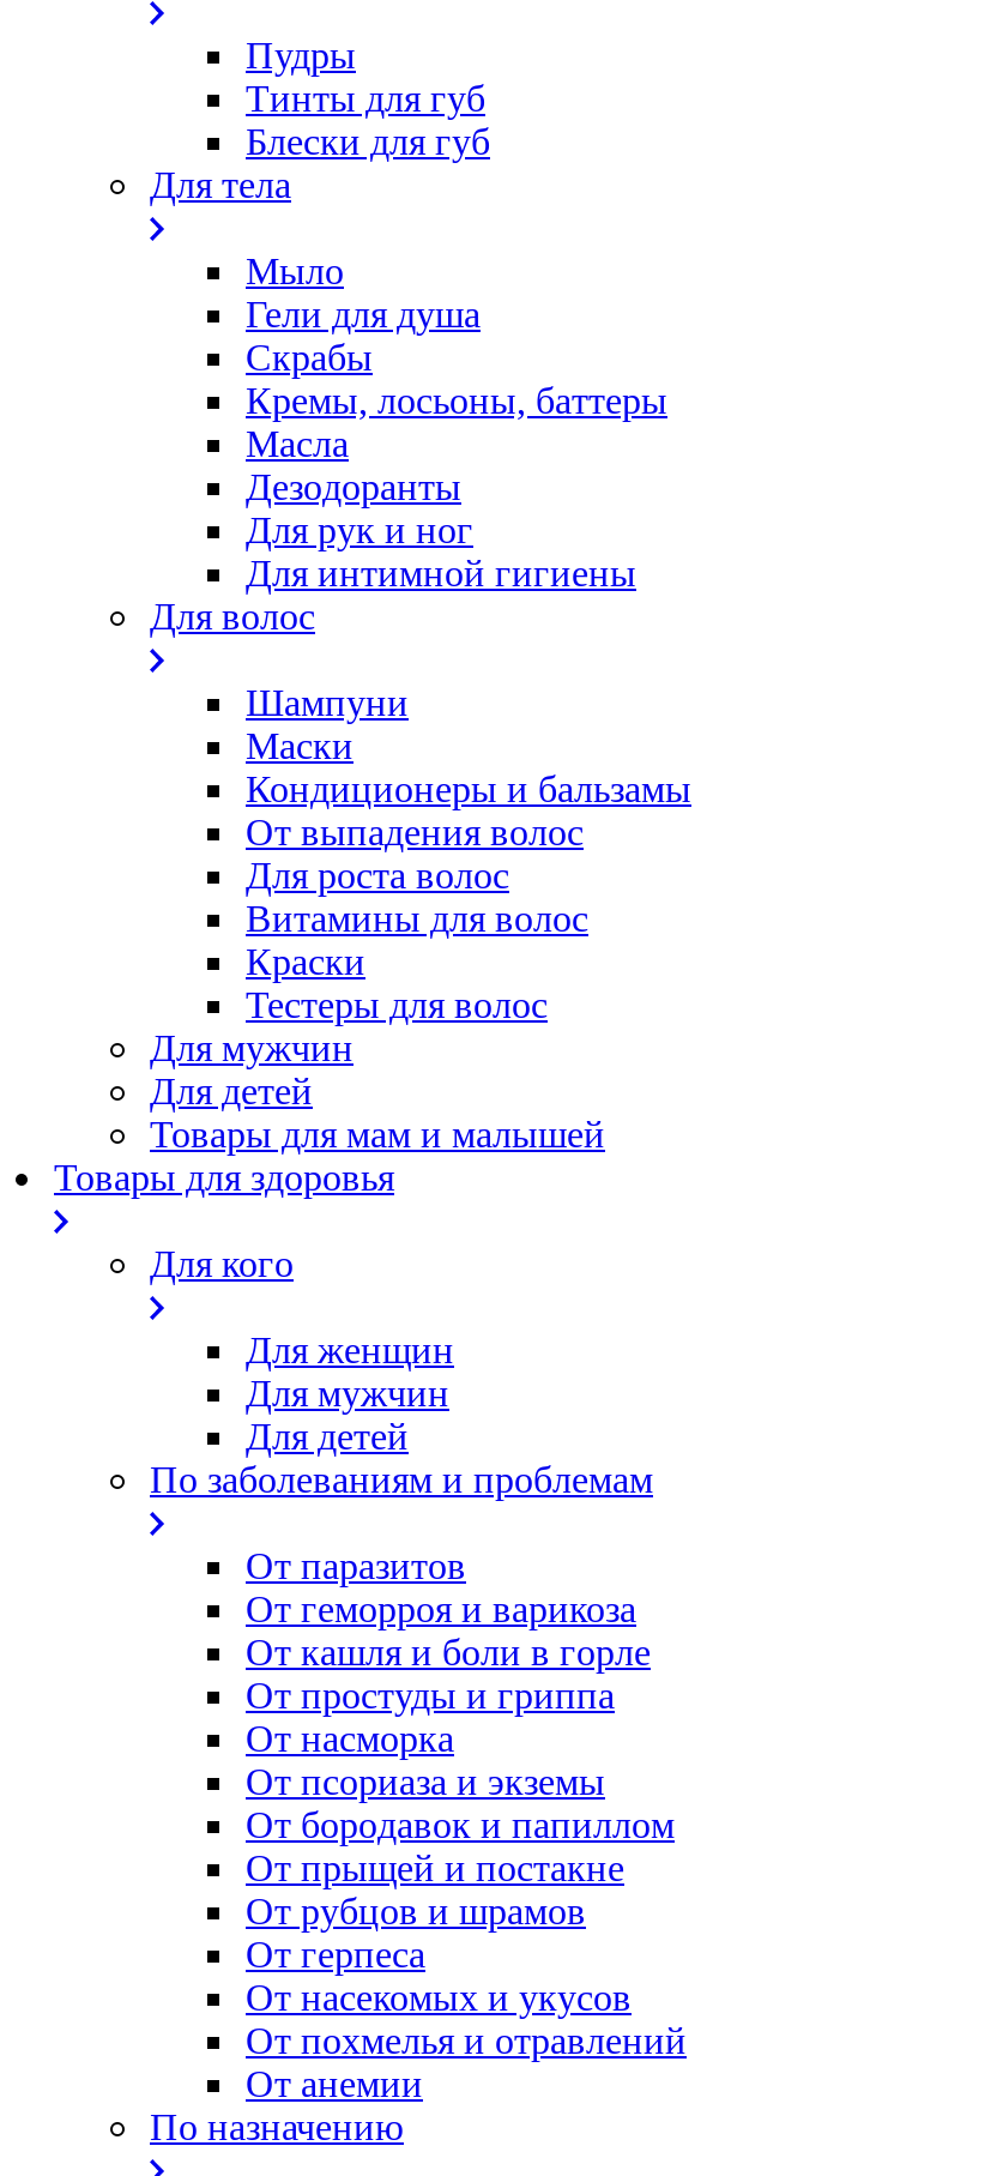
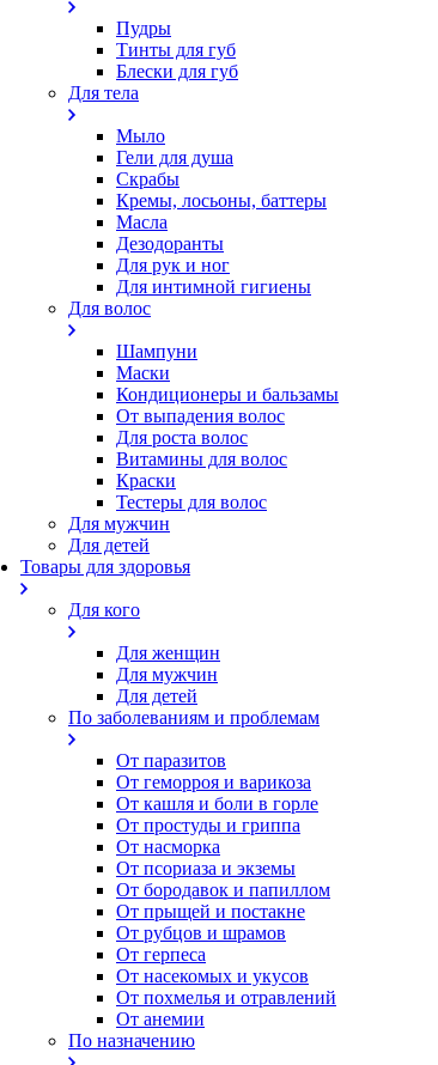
- Товары для мам и малышей
